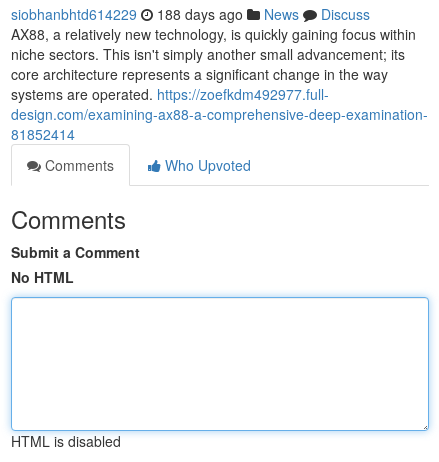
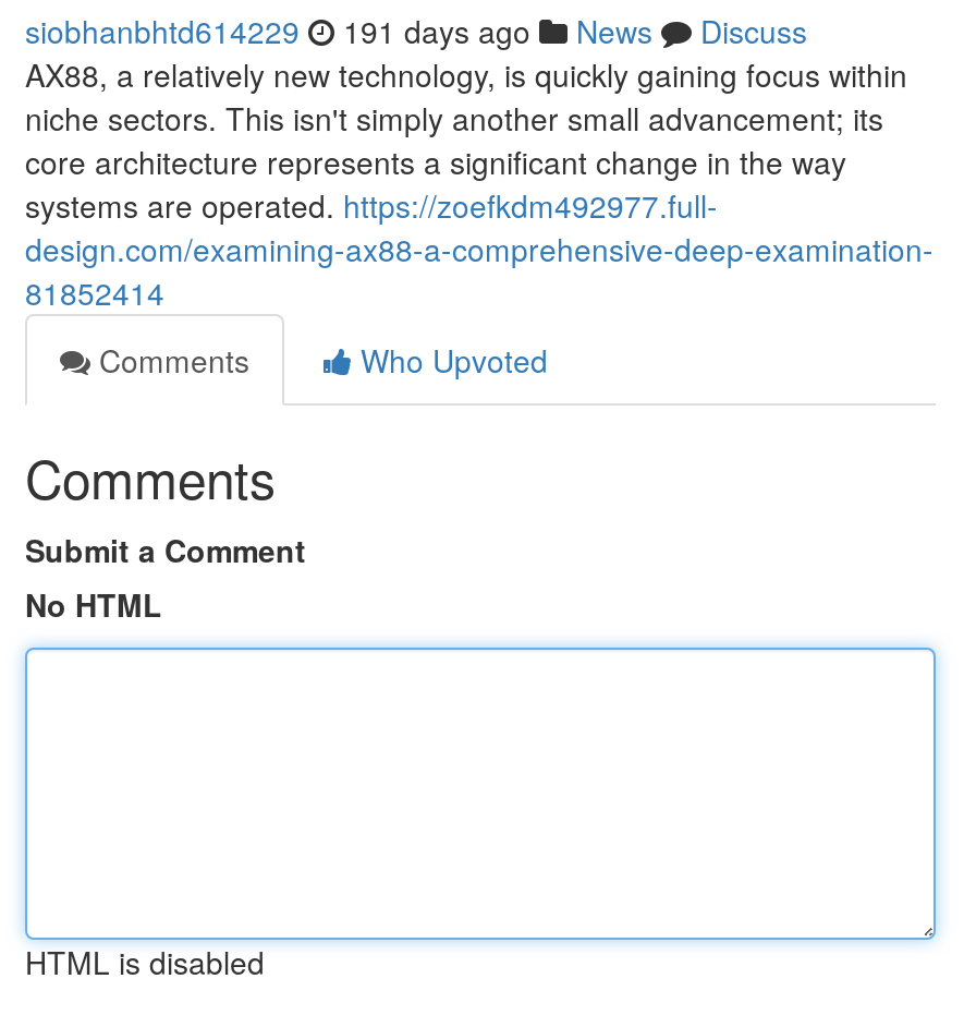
- siobhanbhtd614229 188 days ago News Discuss
+ siobhanbhtd614229 191 days ago News Discuss
